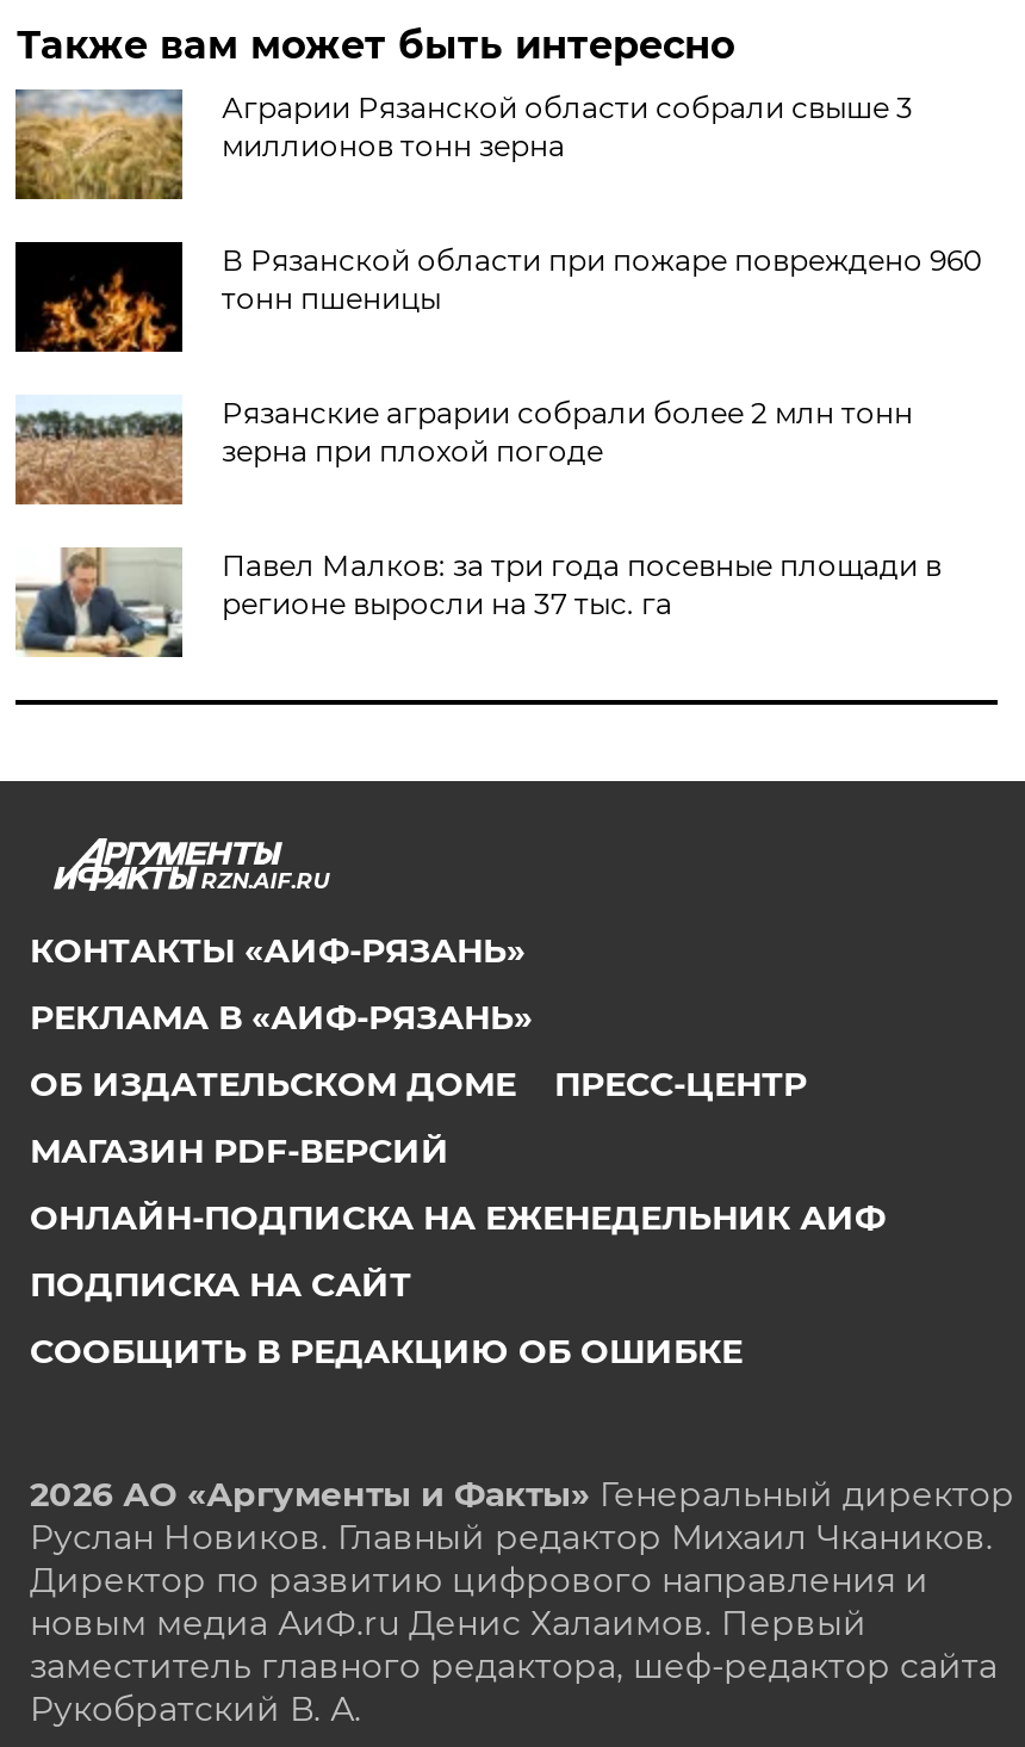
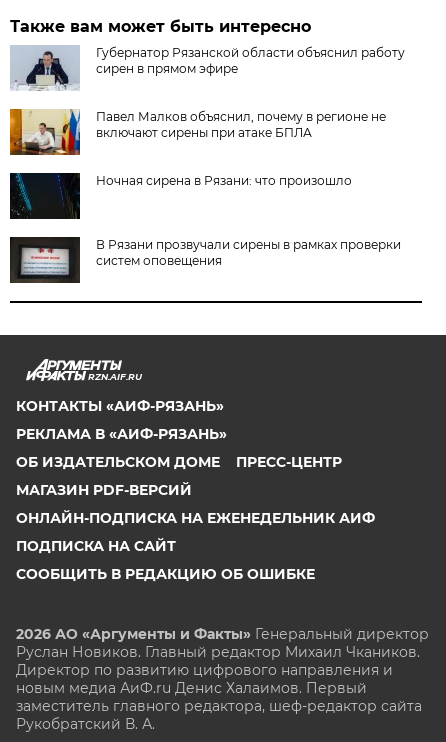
- [image]
- Аграрии Рязанской области собрали свыше 3
- миллионов тонн зерна
+ [image]
+ Губернатор Рязанской области объяснил работу
+ сирен в прямом эфире

- [image]
- В Рязанской области при пожаре повреждено 960
- тонн пшеницы
+ [image]
+ Павел Малков объяснил, почему в регионе не
+ включают сирены при атаке БПЛА

- [image]
- Рязанские аграрии собрали более 2 млн тонн
- зерна при плохой погоде
+ [image]
+ Ночная сирена в Рязани: что произошло

- [image]
- Павел Малков: за три года посевные площади в
- регионе выросли на 37 тыс. га
+ [image]
+ В Рязани прозвучали сирены в рамках проверки
+ систем оповещения
